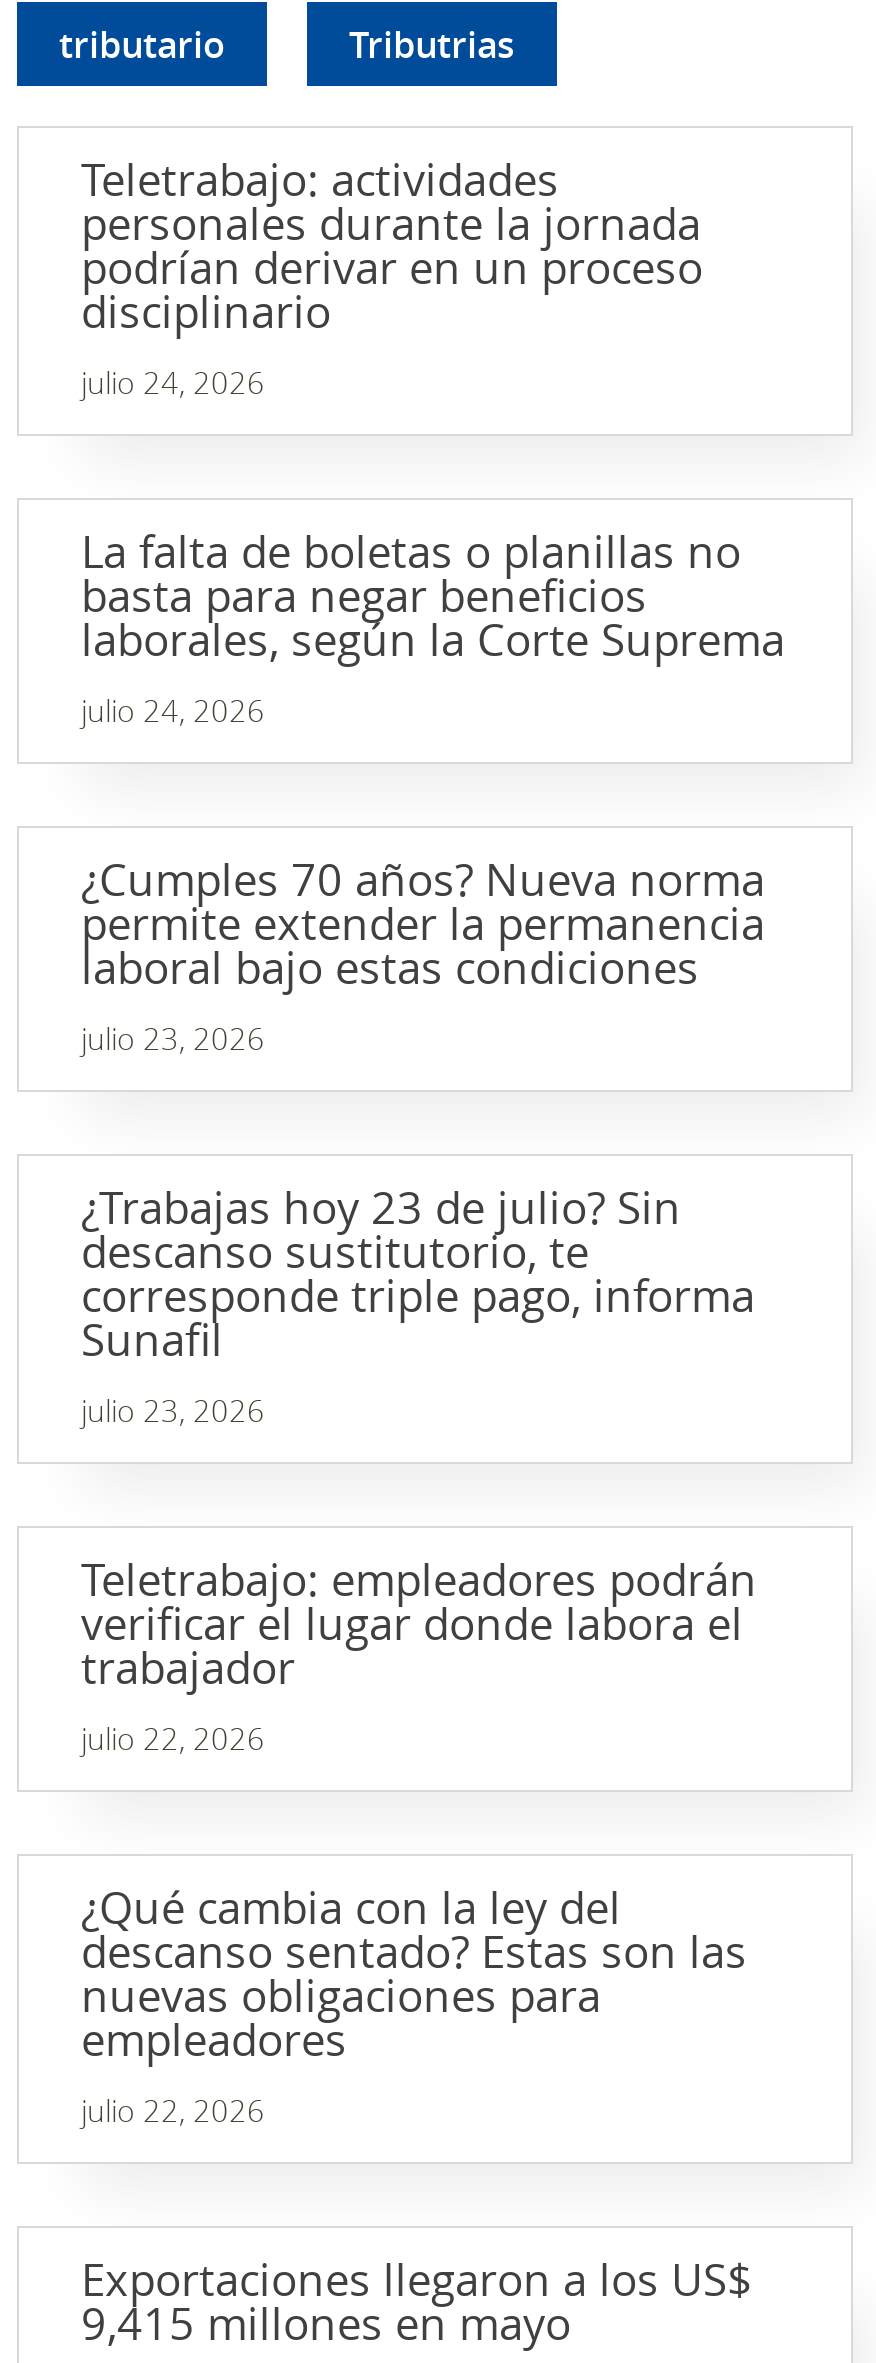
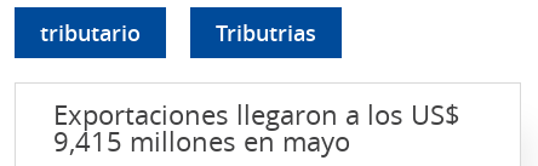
- Teletrabajo: actividades
- personales durante la jornada
- podrían derivar en un proceso
- disciplinario
- julio 24, 2026
- La falta de boletas o planillas no
- basta para negar beneficios
- laborales, según la Corte Suprema
- julio 24, 2026
- ¿Cumples 70 años? Nueva norma
- permite extender la permanencia
- laboral bajo estas condiciones
- julio 23, 2026
- ¿Trabajas hoy 23 de julio? Sin
- descanso sustitutorio, te
- corresponde triple pago, informa
- Sunafil
- julio 23, 2026
- Teletrabajo: empleadores podrán
- verificar el lugar donde labora el
- trabajador
- julio 22, 2026
- ¿Qué cambia con la ley del
- descanso sentado? Estas son las
- nuevas obligaciones para
- empleadores
- julio 22, 2026
